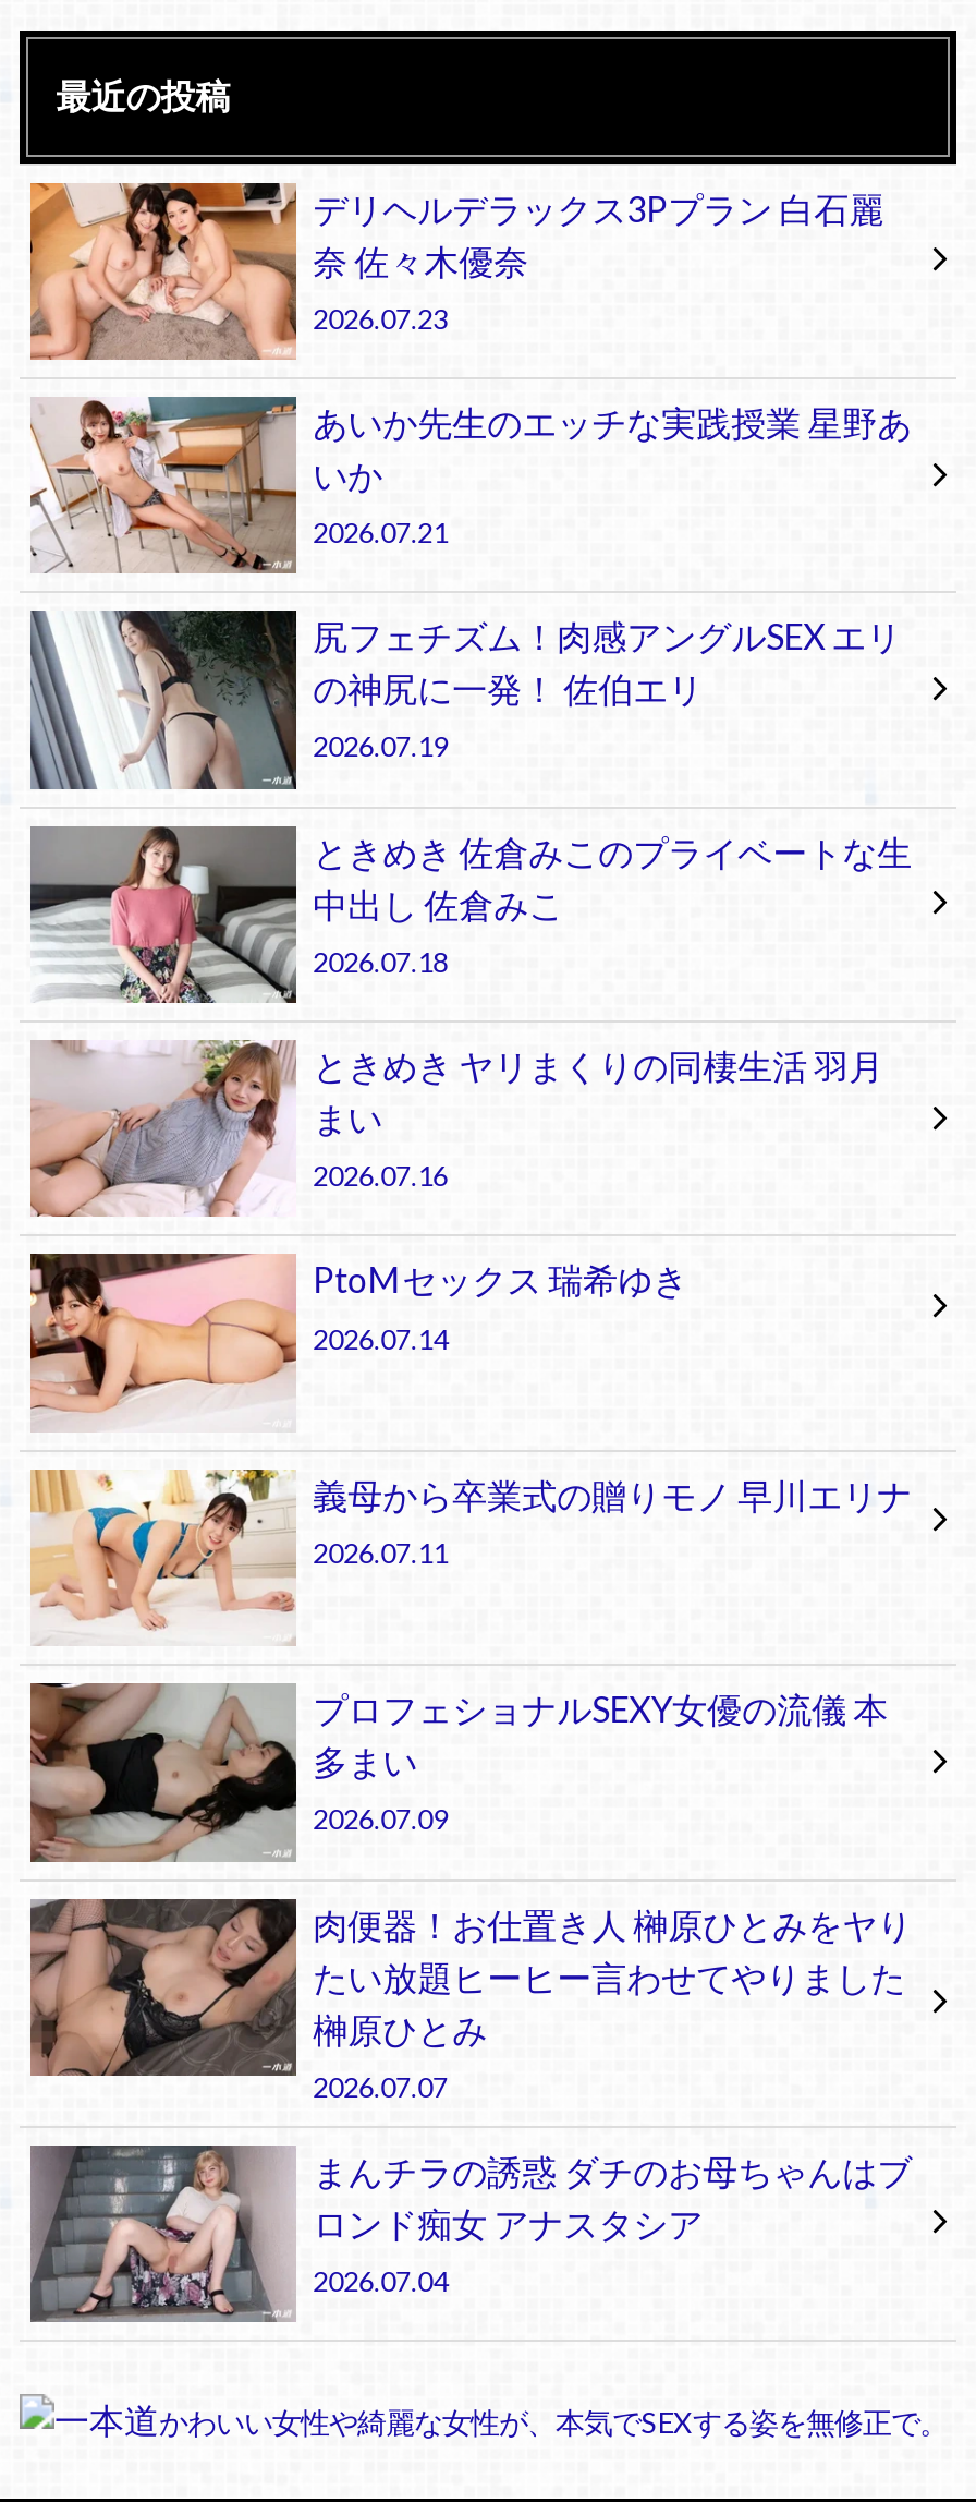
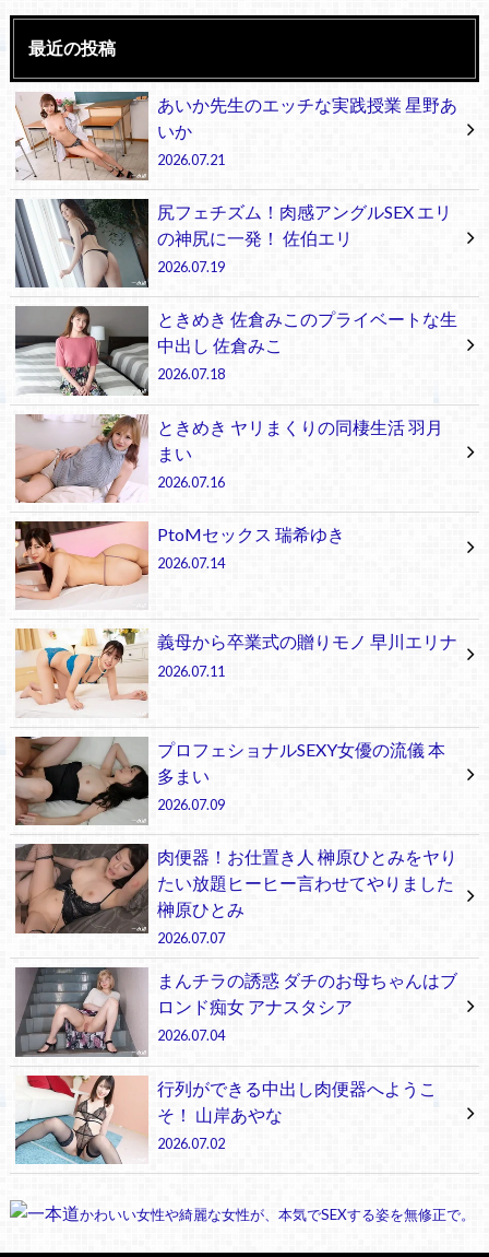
- [image]
- デリヘルデラックス3Pプラン 白石麗
- 奈 佐々木優奈
- 2026.07.23

moved up: あいか先生のエッチな実践授業 星野あ | いか | 2026.07.21 | ... | ロンド痴女 アナスタシア | 2026.07.04

+ [image]
+ 行列ができる中出し肉便器へようこ
+ そ！ 山岸あやな
+ 2026.07.02
